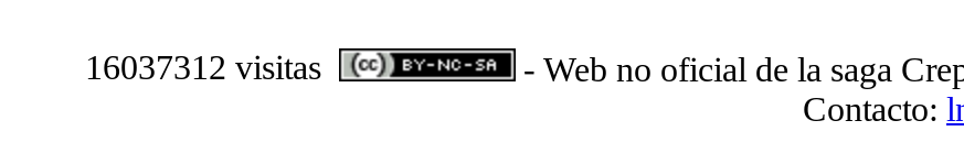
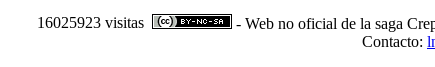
- 16037312 visitas
+ 16025923 visitas
